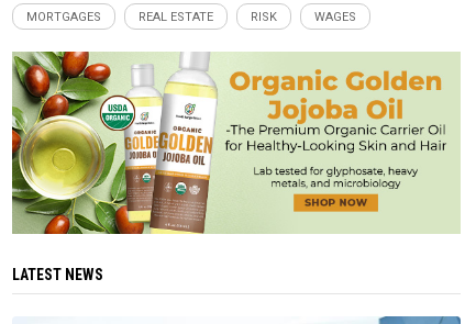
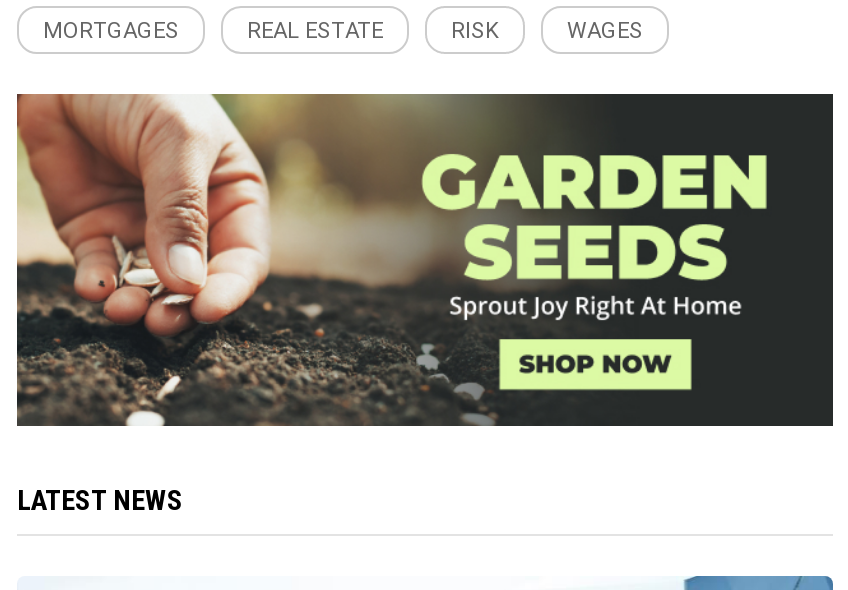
- [image]
+ [image]
